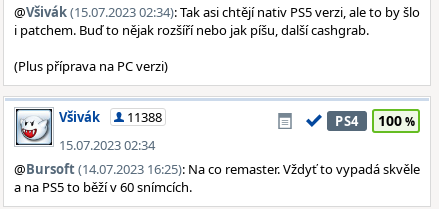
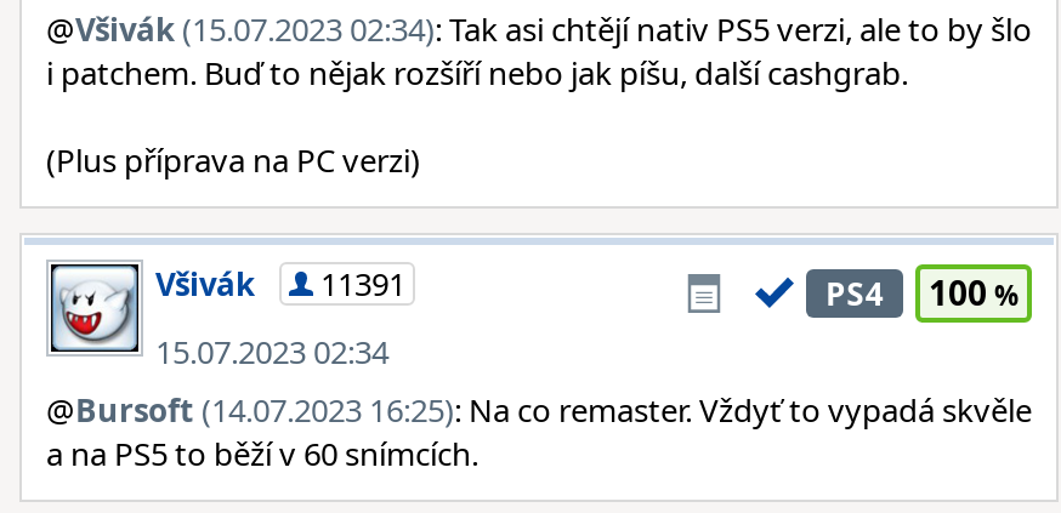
- Všivák 11388
+ Všivák 11391
